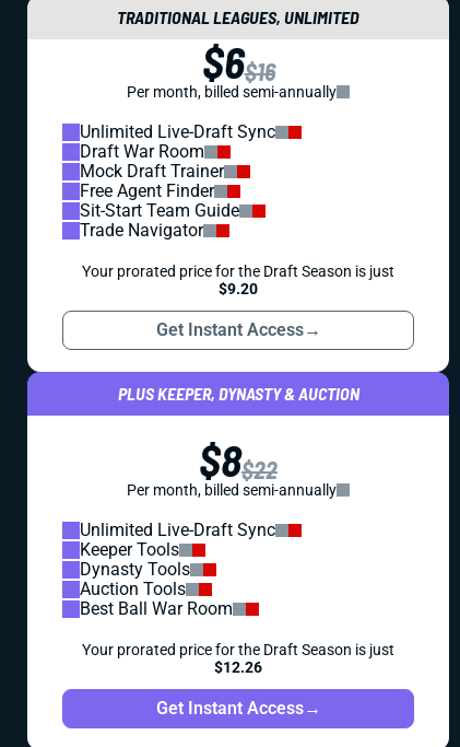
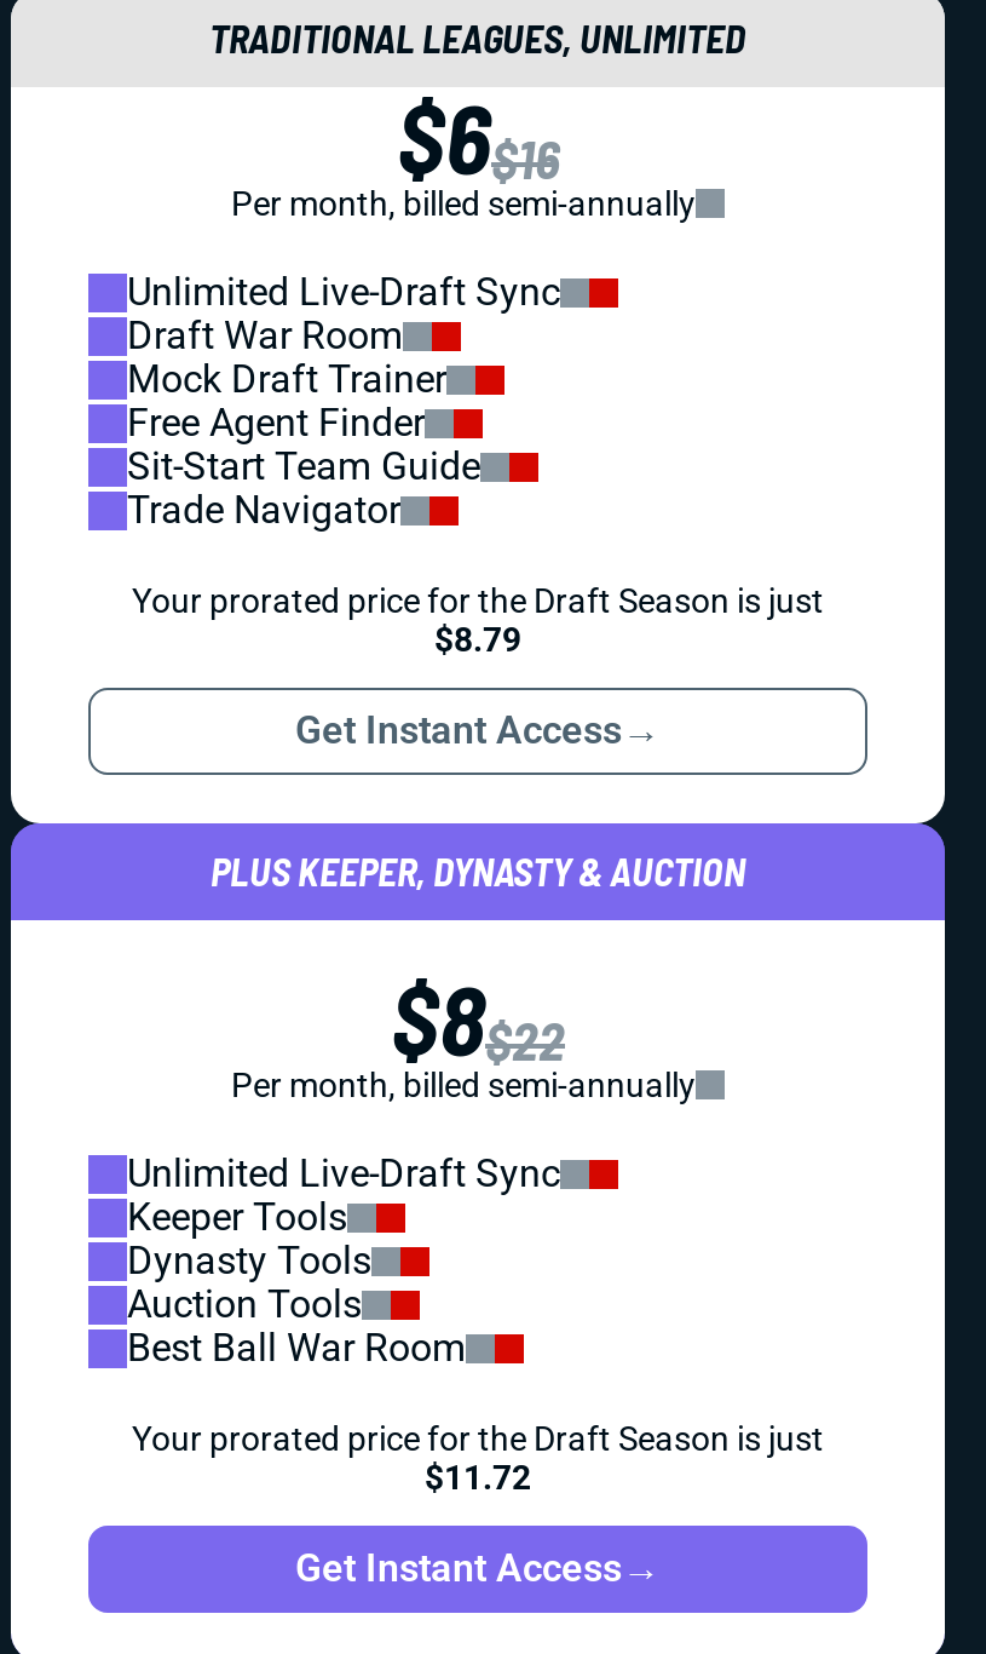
- $9.20
+ $8.79

- $12.26
+ $11.72
